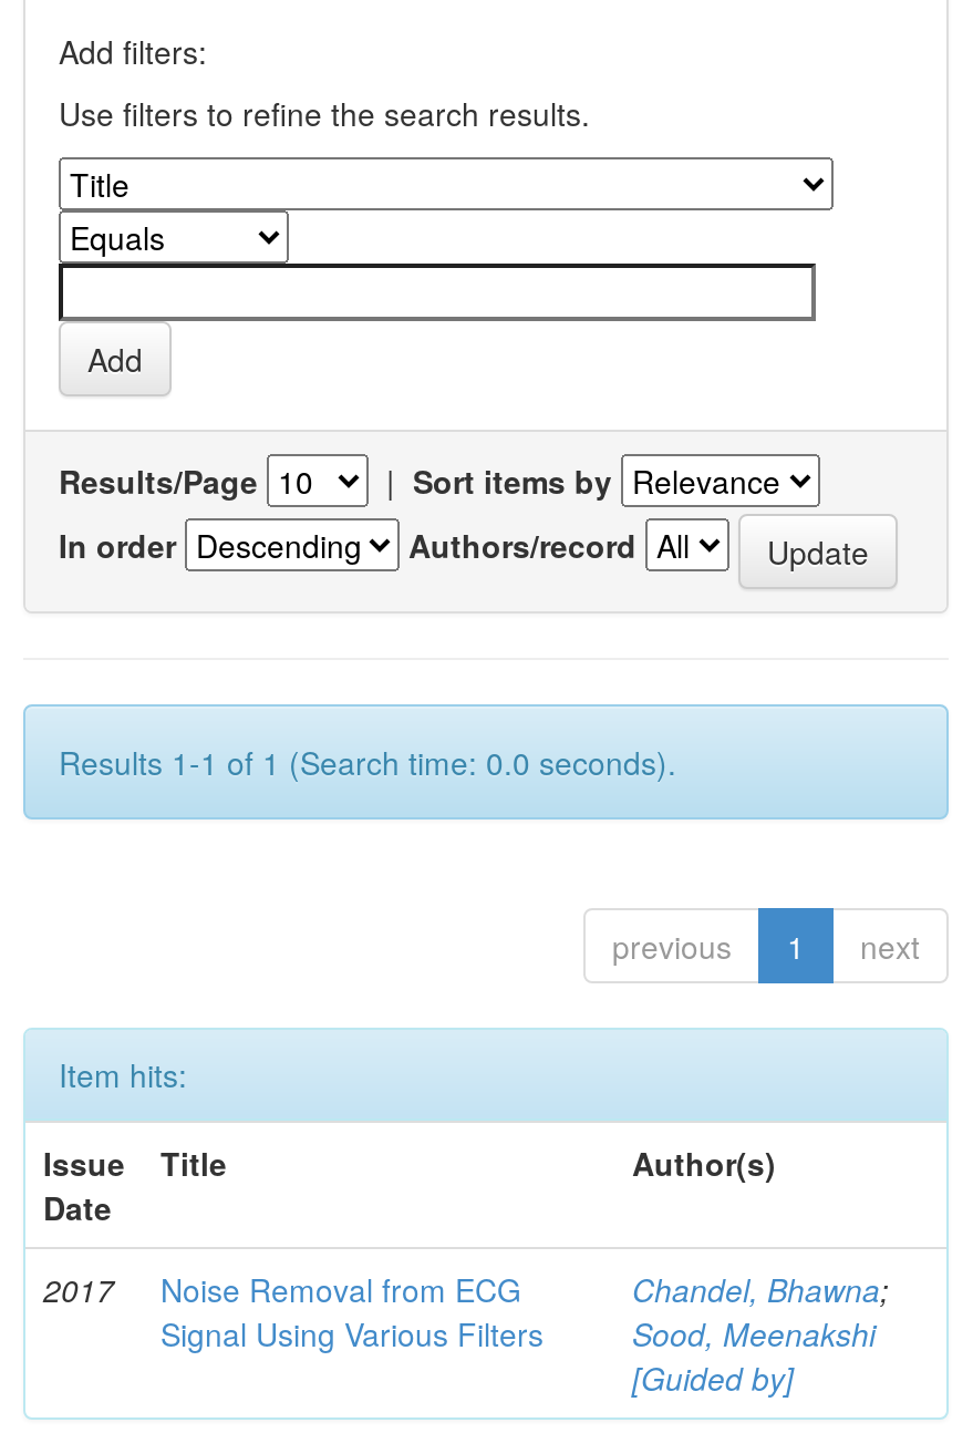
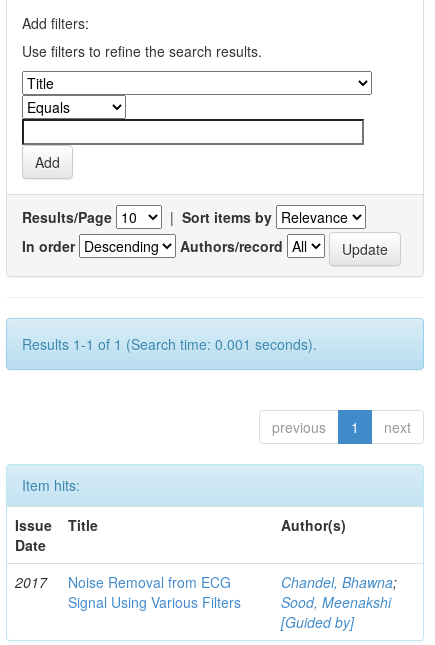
- Results 1-1 of 1 (Search time: 0.0 seconds).
+ Results 1-1 of 1 (Search time: 0.001 seconds).
